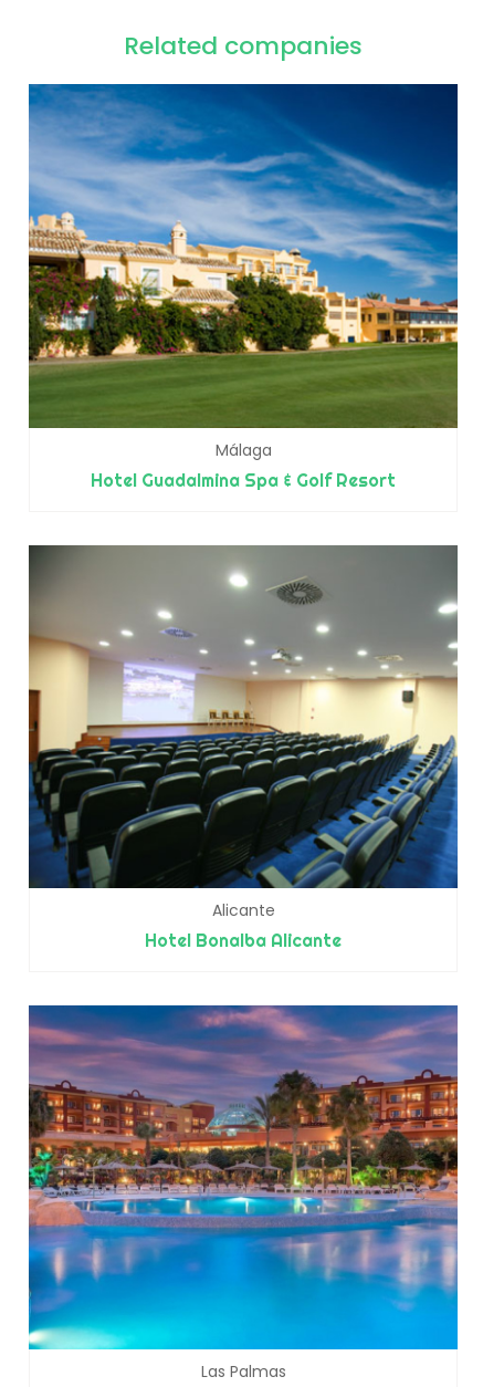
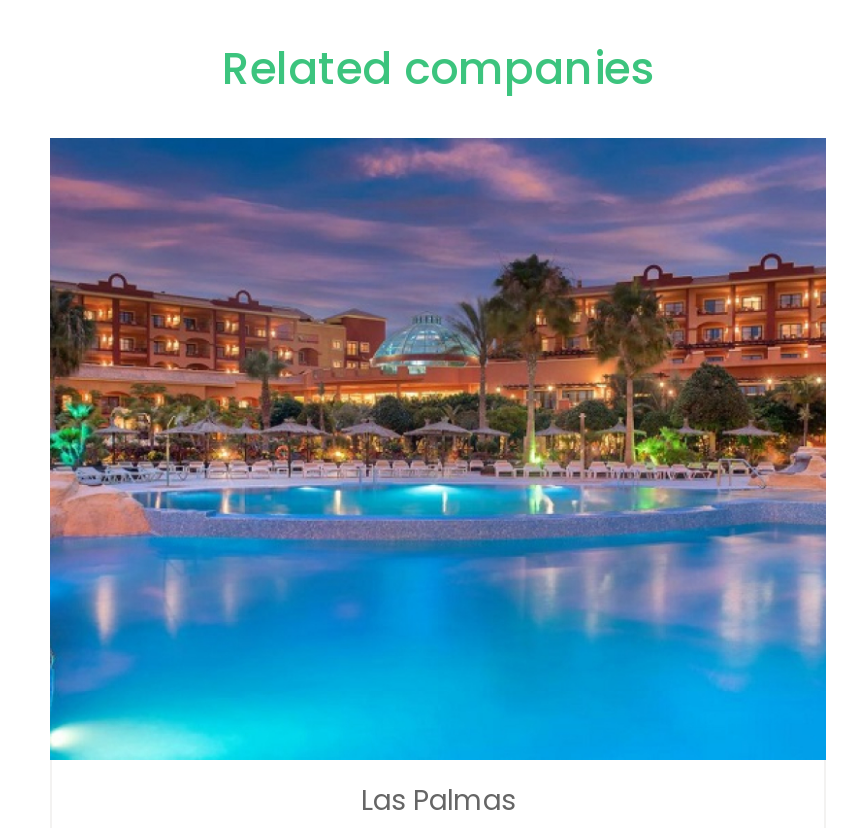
- [image]
- Málaga
- Hotel Guadalmina Spa & Golf Resort

- [image]
- Alicante
- Hotel Bonalba Alicante
